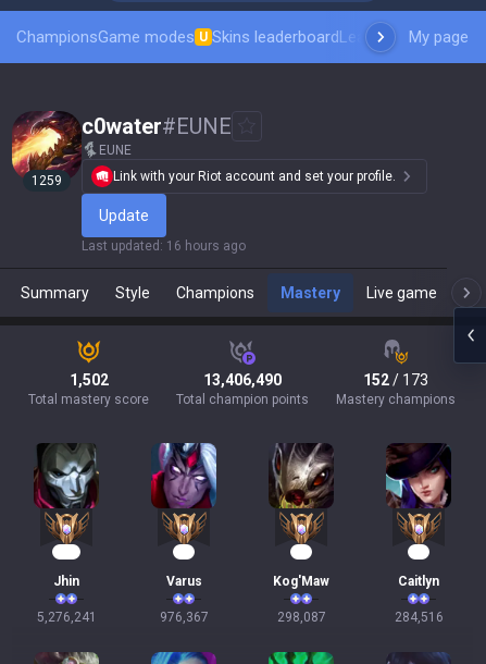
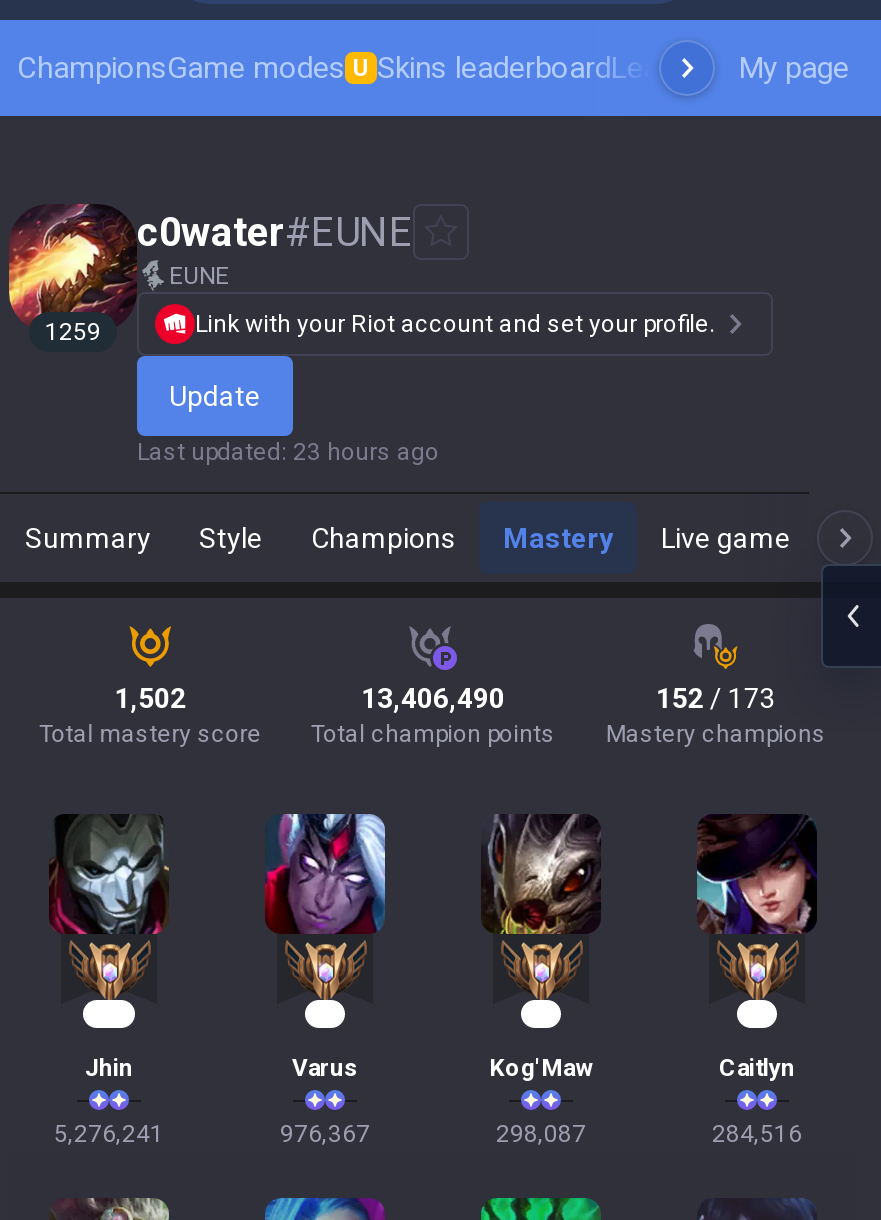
- Last updated: 16 hours ago
+ Last updated: 23 hours ago
